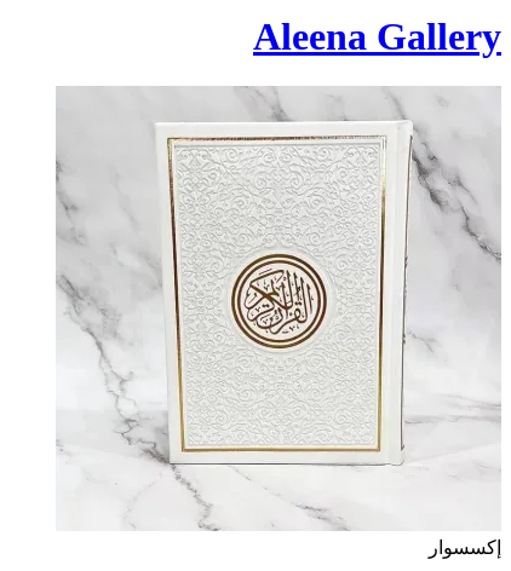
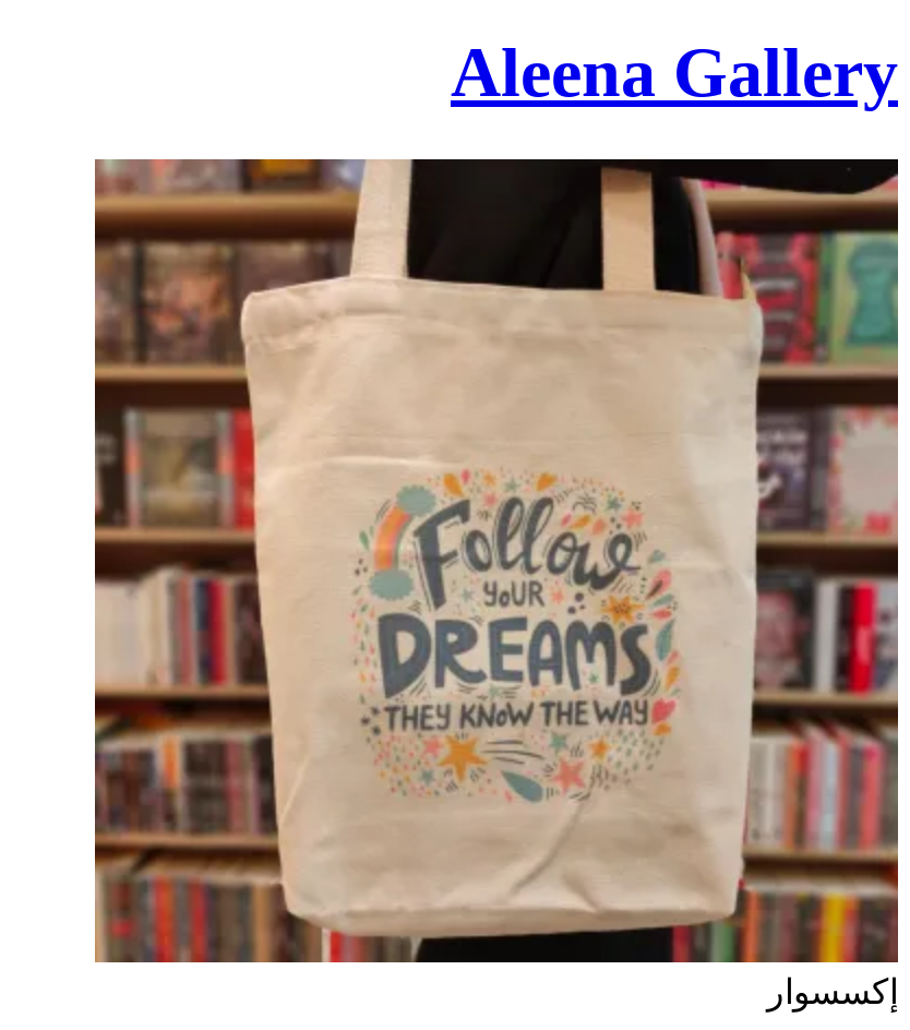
- [image]
+ [image]
